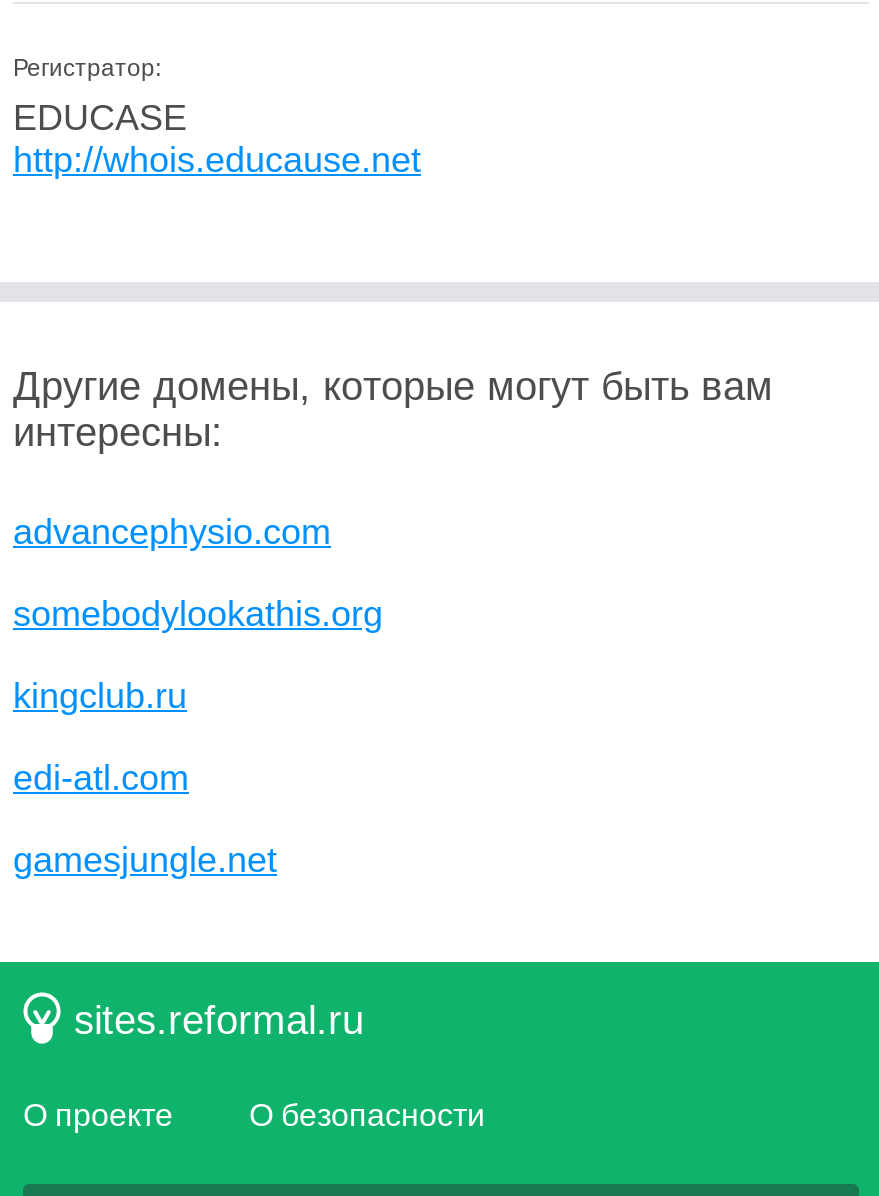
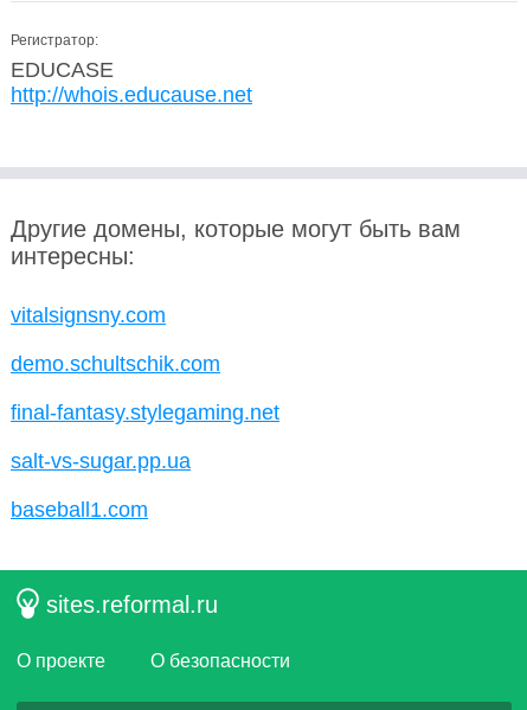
- advancephysio.com
+ vitalsignsny.com

- somebodylookathis.org
+ demo.schultschik.com

- kingclub.ru
+ final-fantasy.stylegaming.net

- edi-atl.com
+ salt-vs-sugar.pp.ua

- gamesjungle.net
+ baseball1.com
